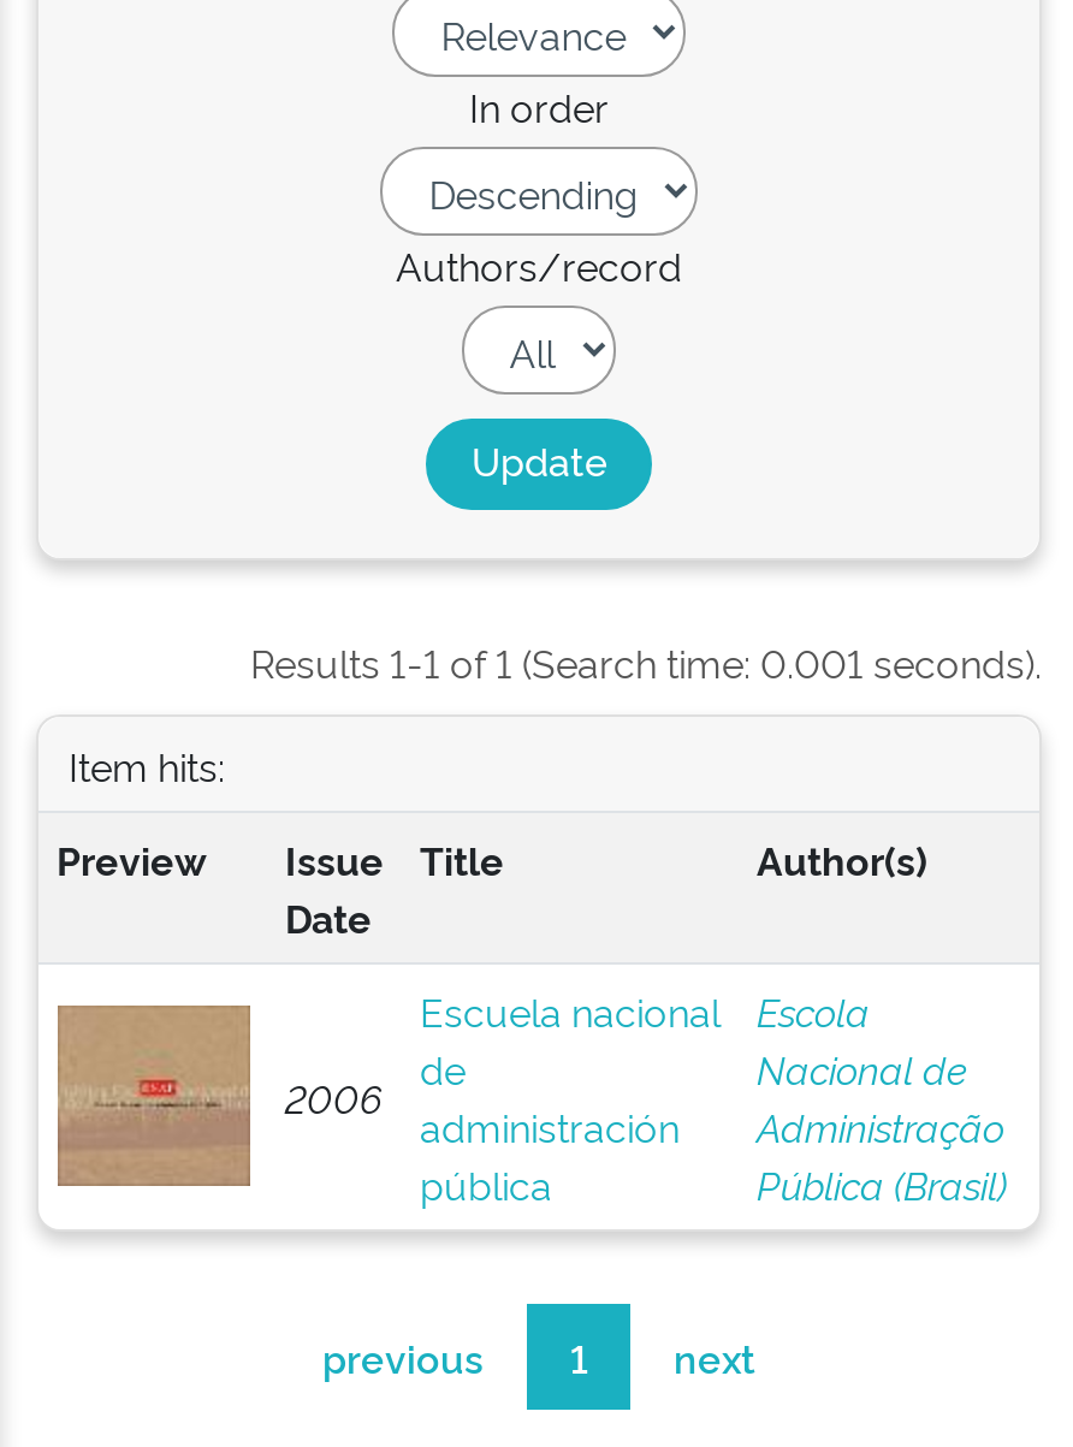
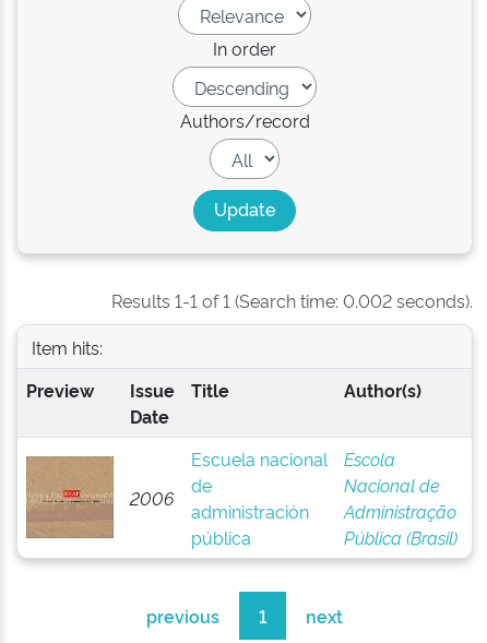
- Results 1-1 of 1 (Search time: 0.001 seconds).
+ Results 1-1 of 1 (Search time: 0.002 seconds).
